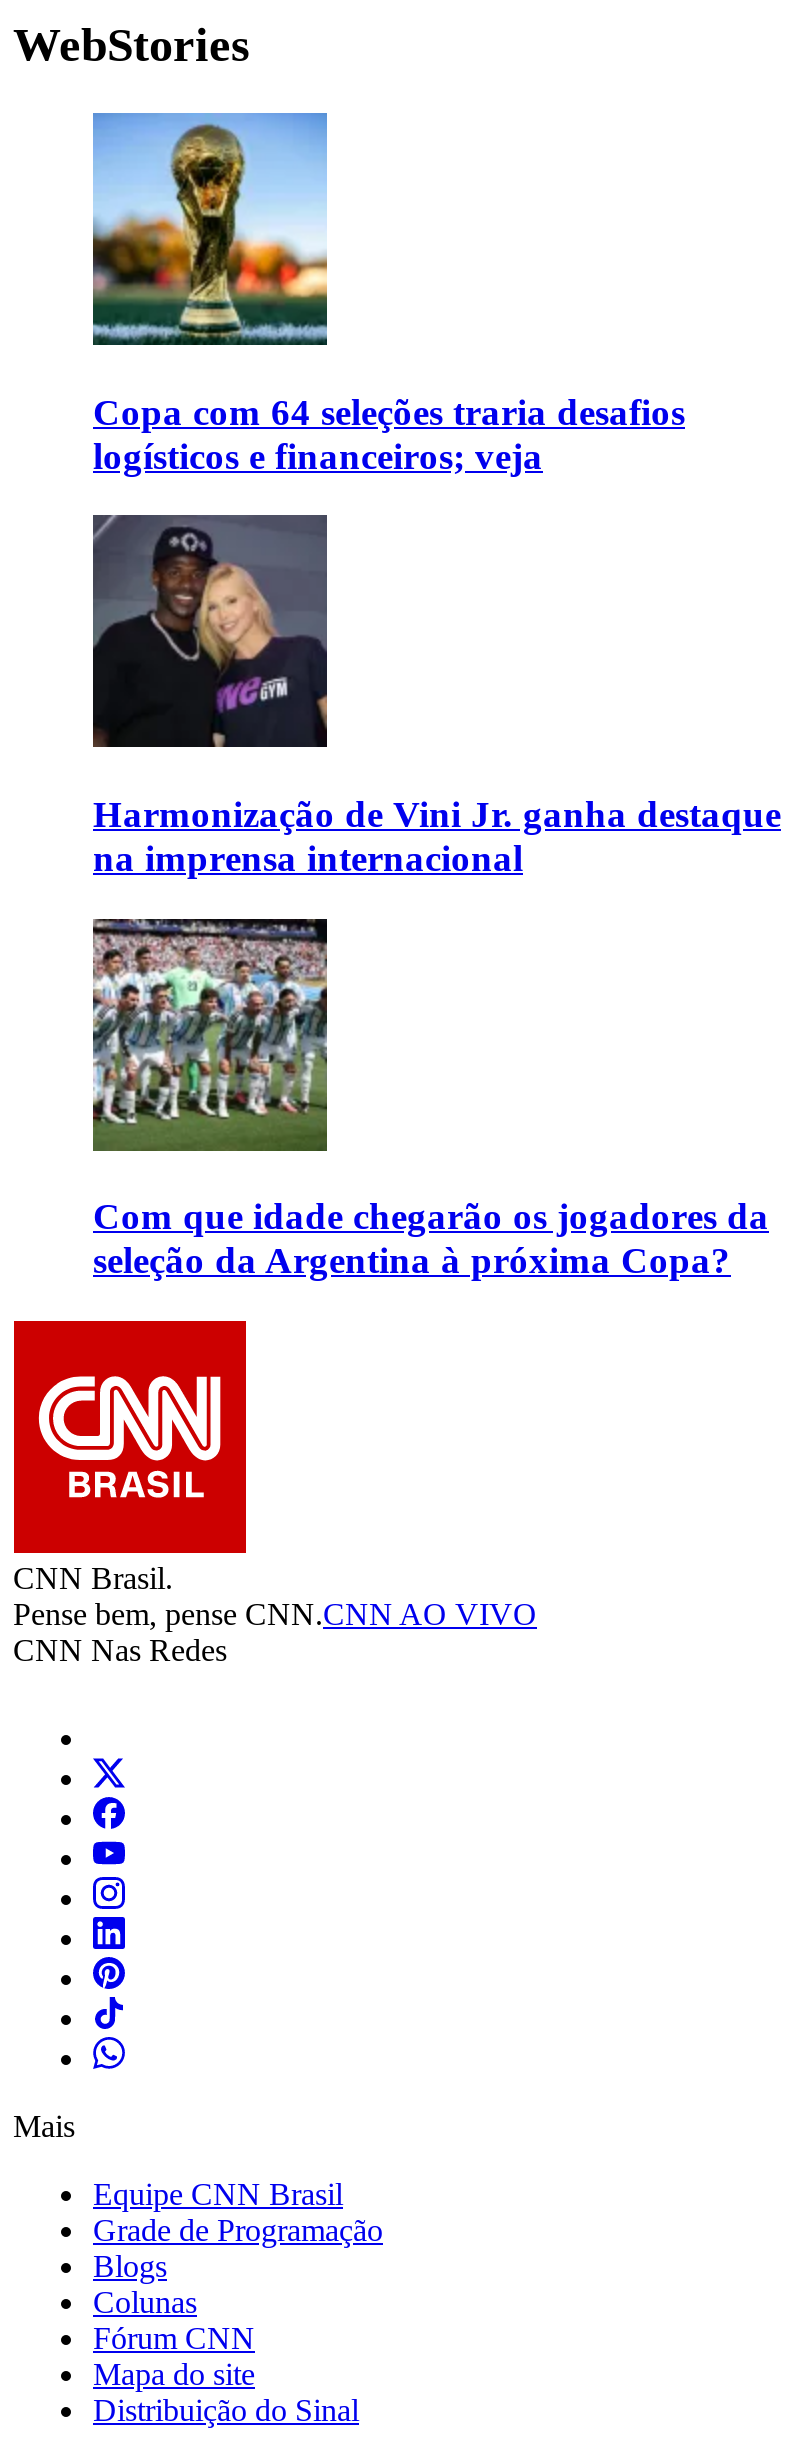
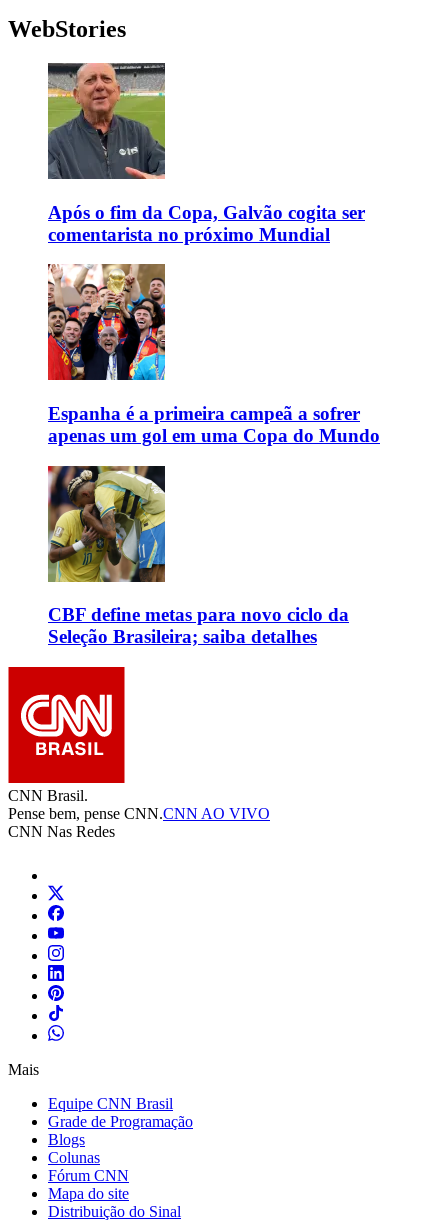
- [image]
- Copa com 64 seleções traria desafios
- logísticos e financeiros; veja
+ [image]
+ Após o fim da Copa, Galvão cogita ser
+ comentarista no próximo Mundial

- [image]
- Harmonização de Vini Jr. ganha destaque
- na imprensa internacional
+ [image]
+ Espanha é a primeira campeã a sofrer
+ apenas um gol em uma Copa do Mundo

- [image]
- Com que idade chegarão os jogadores da
- seleção da Argentina à próxima Copa?
+ [image]
+ CBF define metas para novo ciclo da
+ Seleção Brasileira; saiba detalhes
